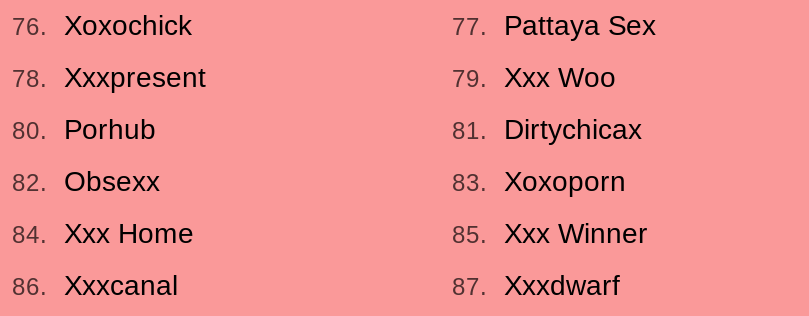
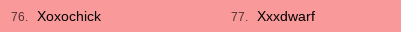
- Pattaya Sex
- 78.
- Xxxpresent
- 79.
- Xxx Woo
- 80.
- Porhub
- 81.
- Dirtychicax
- 82.
- Obsexx
- 83.
- Xoxoporn
- 84.
- Xxx Home
- 85.
- Xxx Winner
- 86.
- Xxxcanal
- 87.
